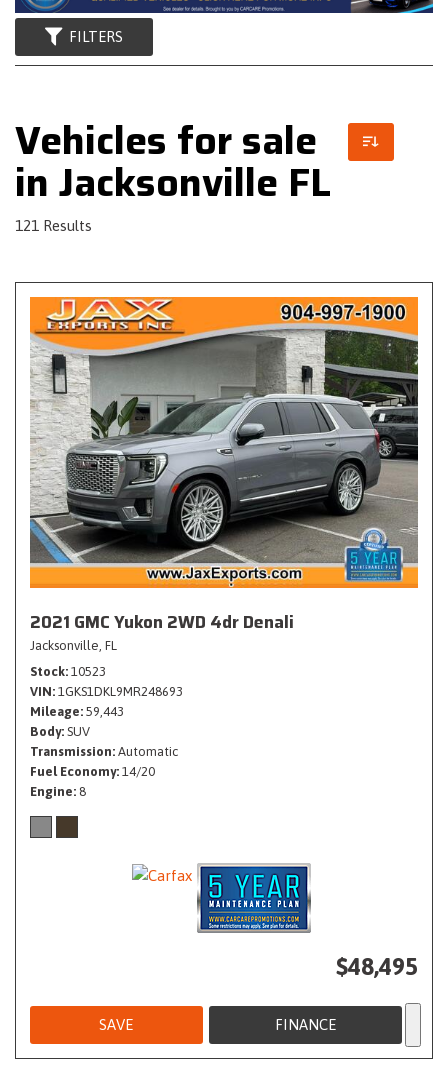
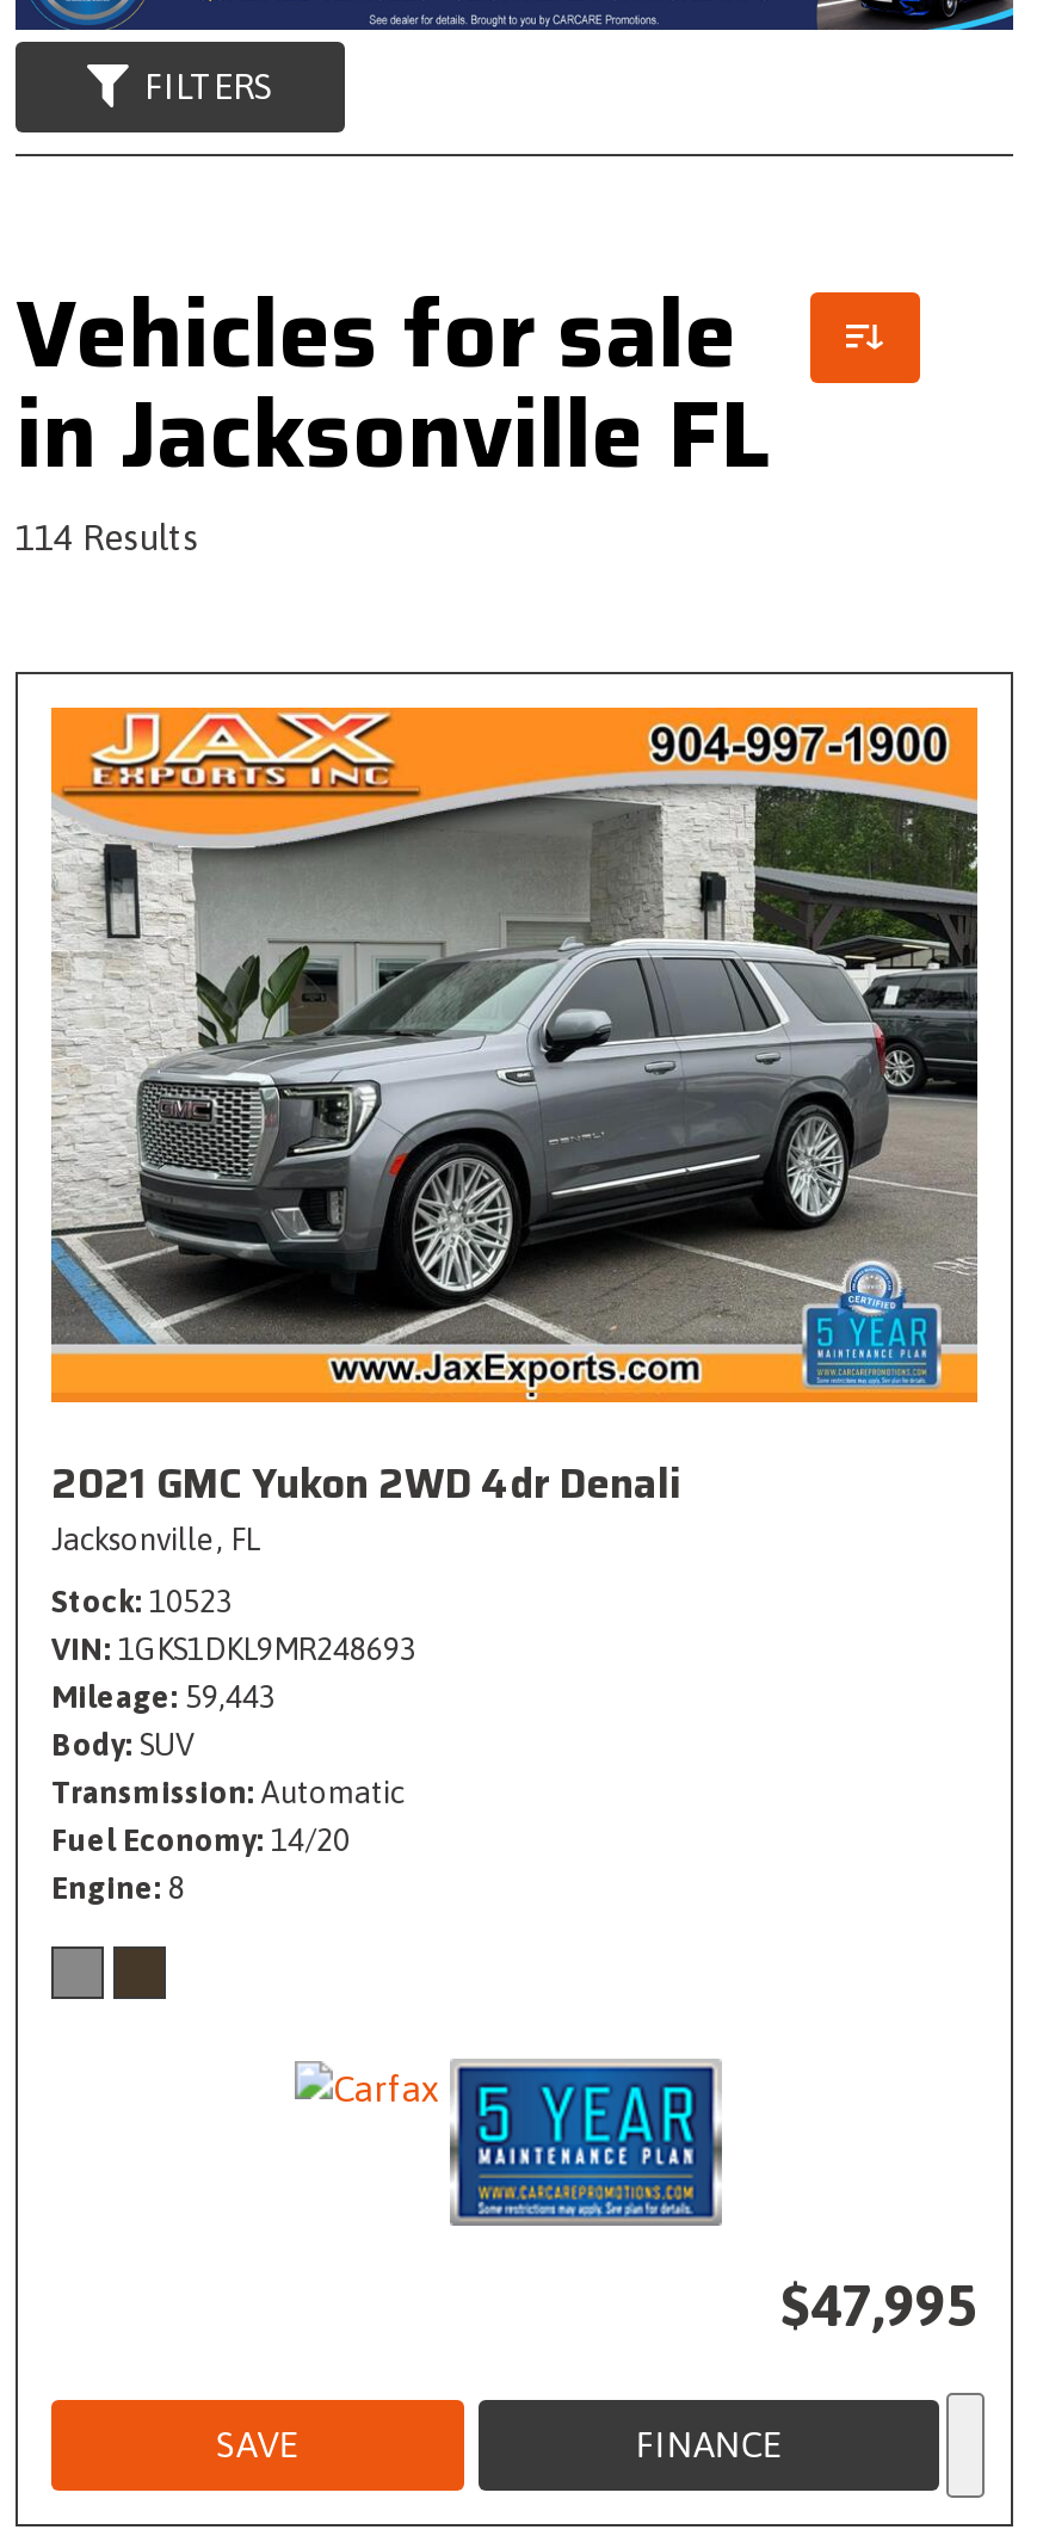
- 121 Results
+ 114 Results

- $48,495
+ $47,995
